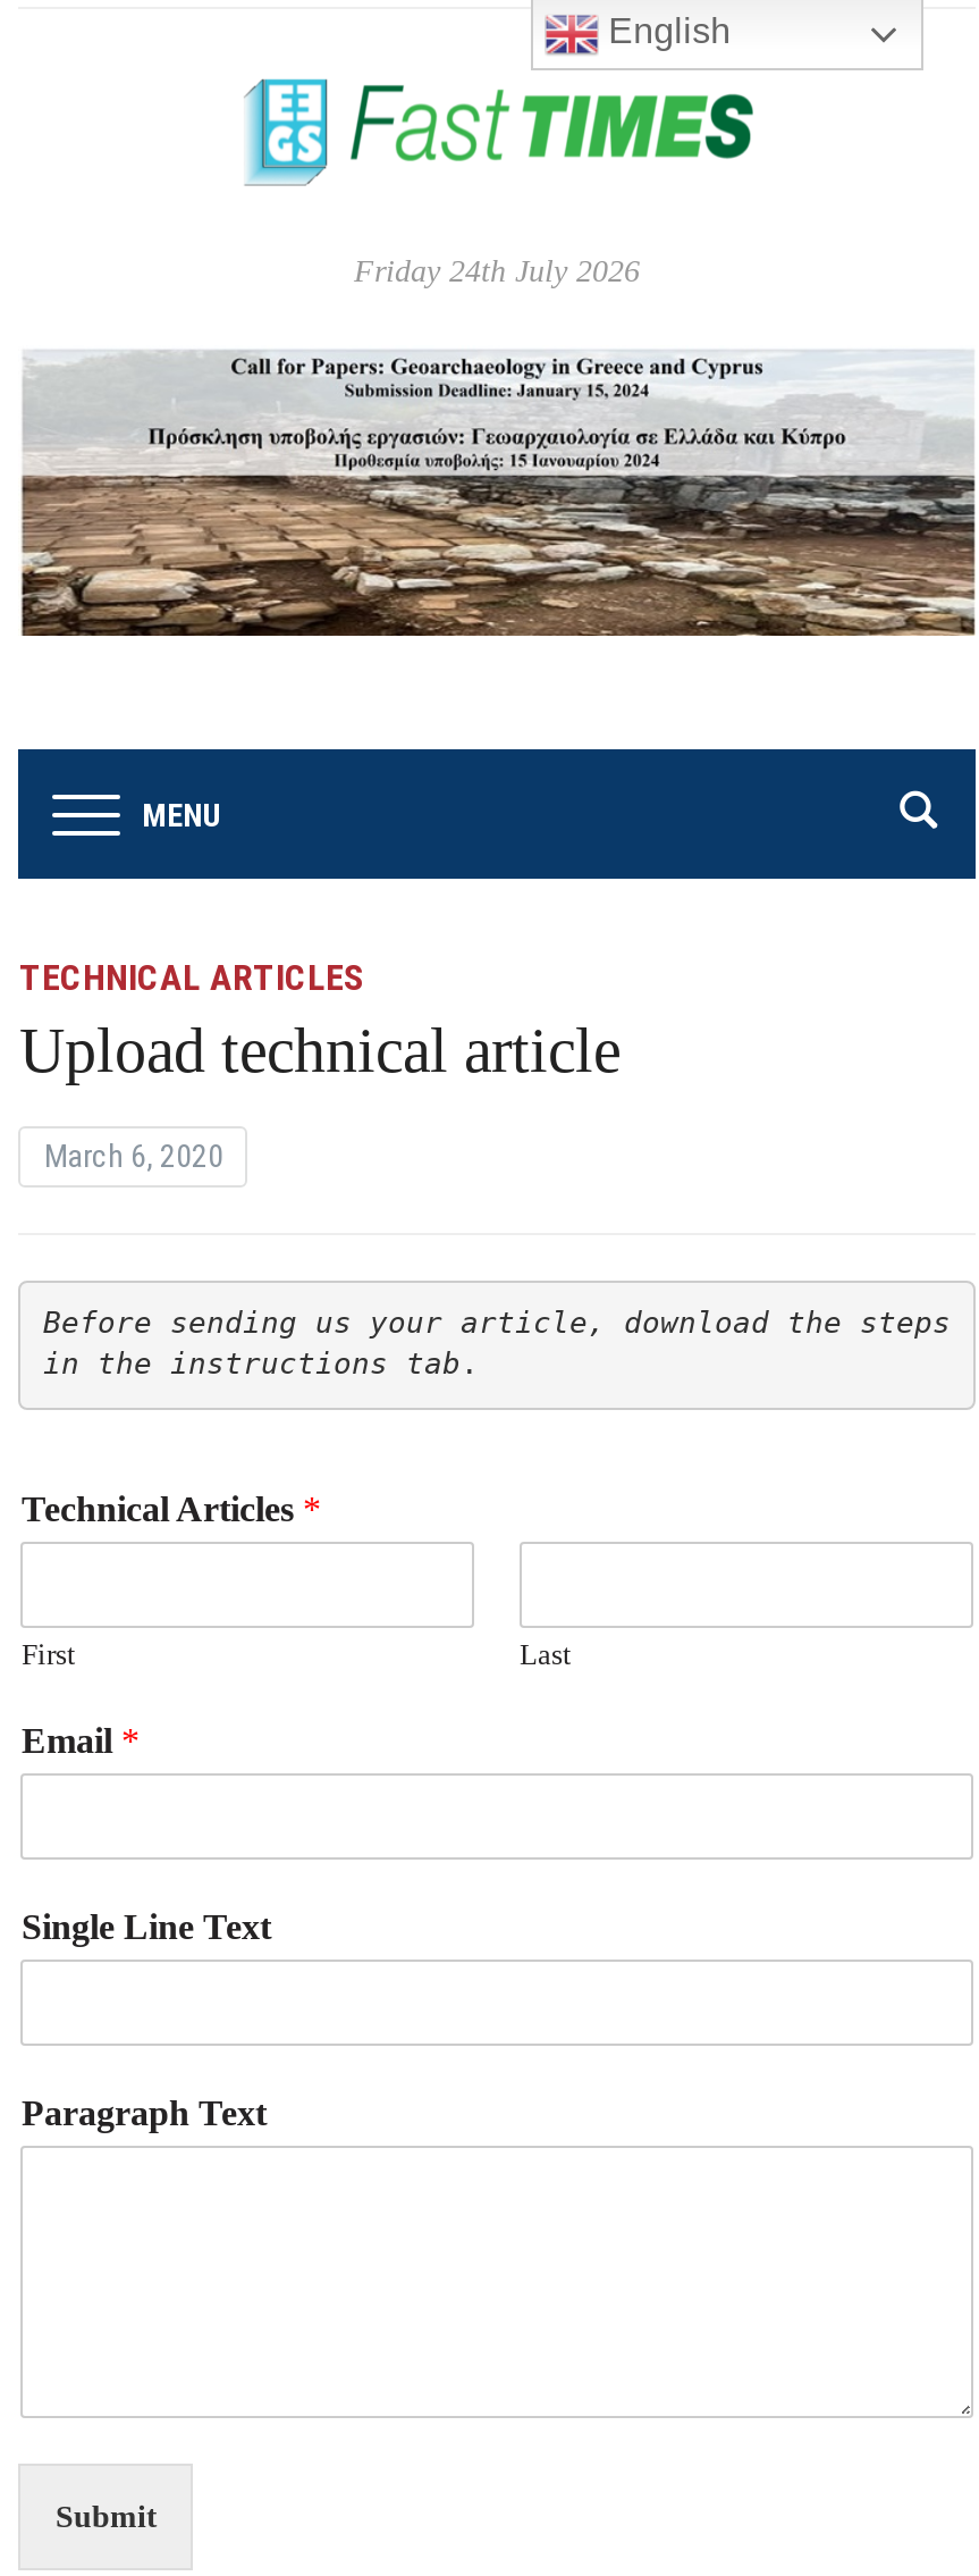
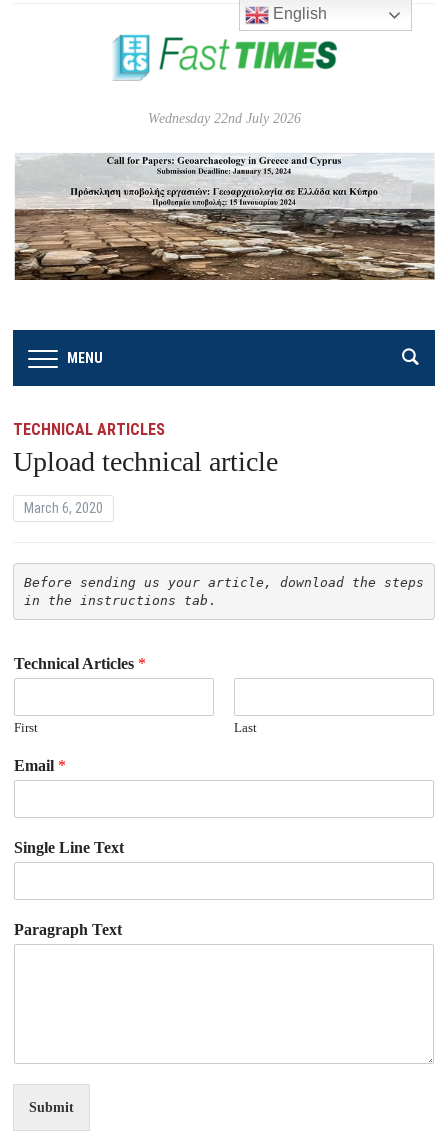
- Friday 24th July 2026
+ Wednesday 22nd July 2026
